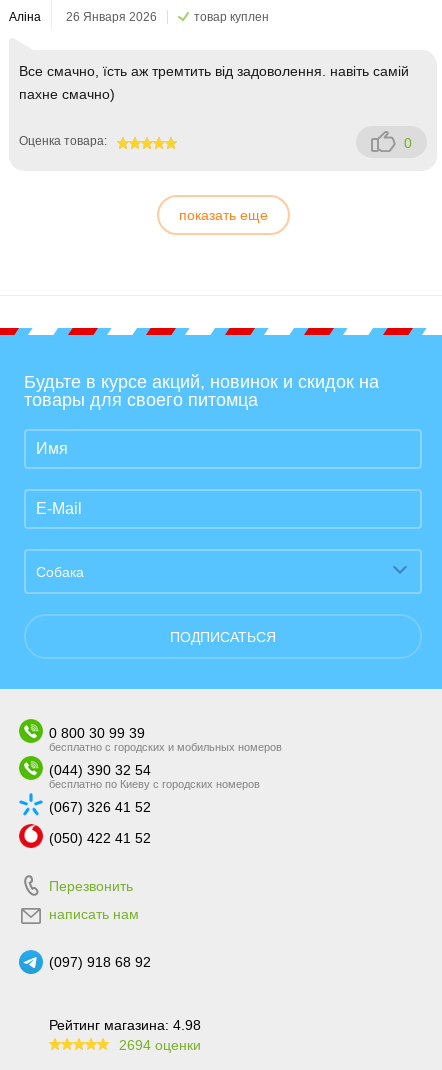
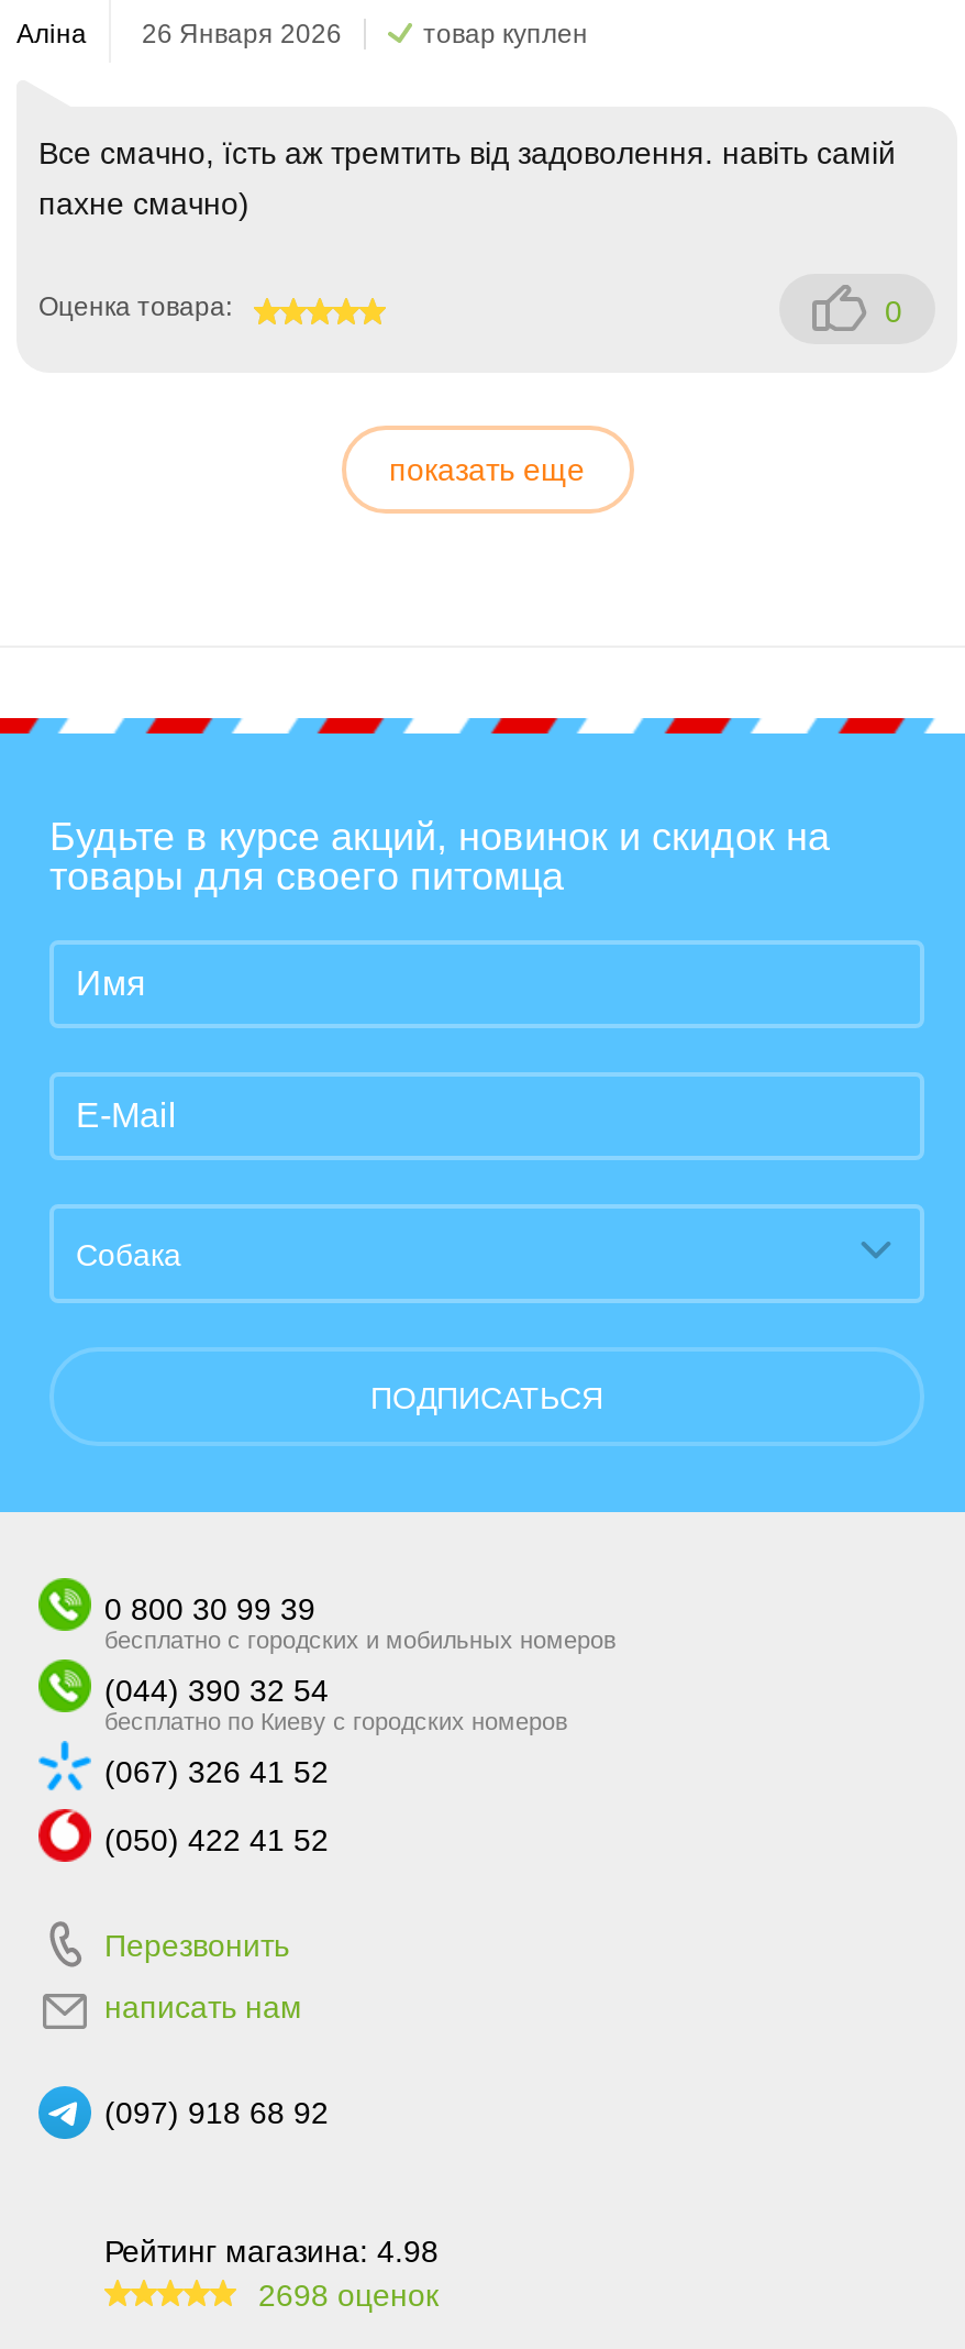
- 2694 оценки
+ 2698 оценок
